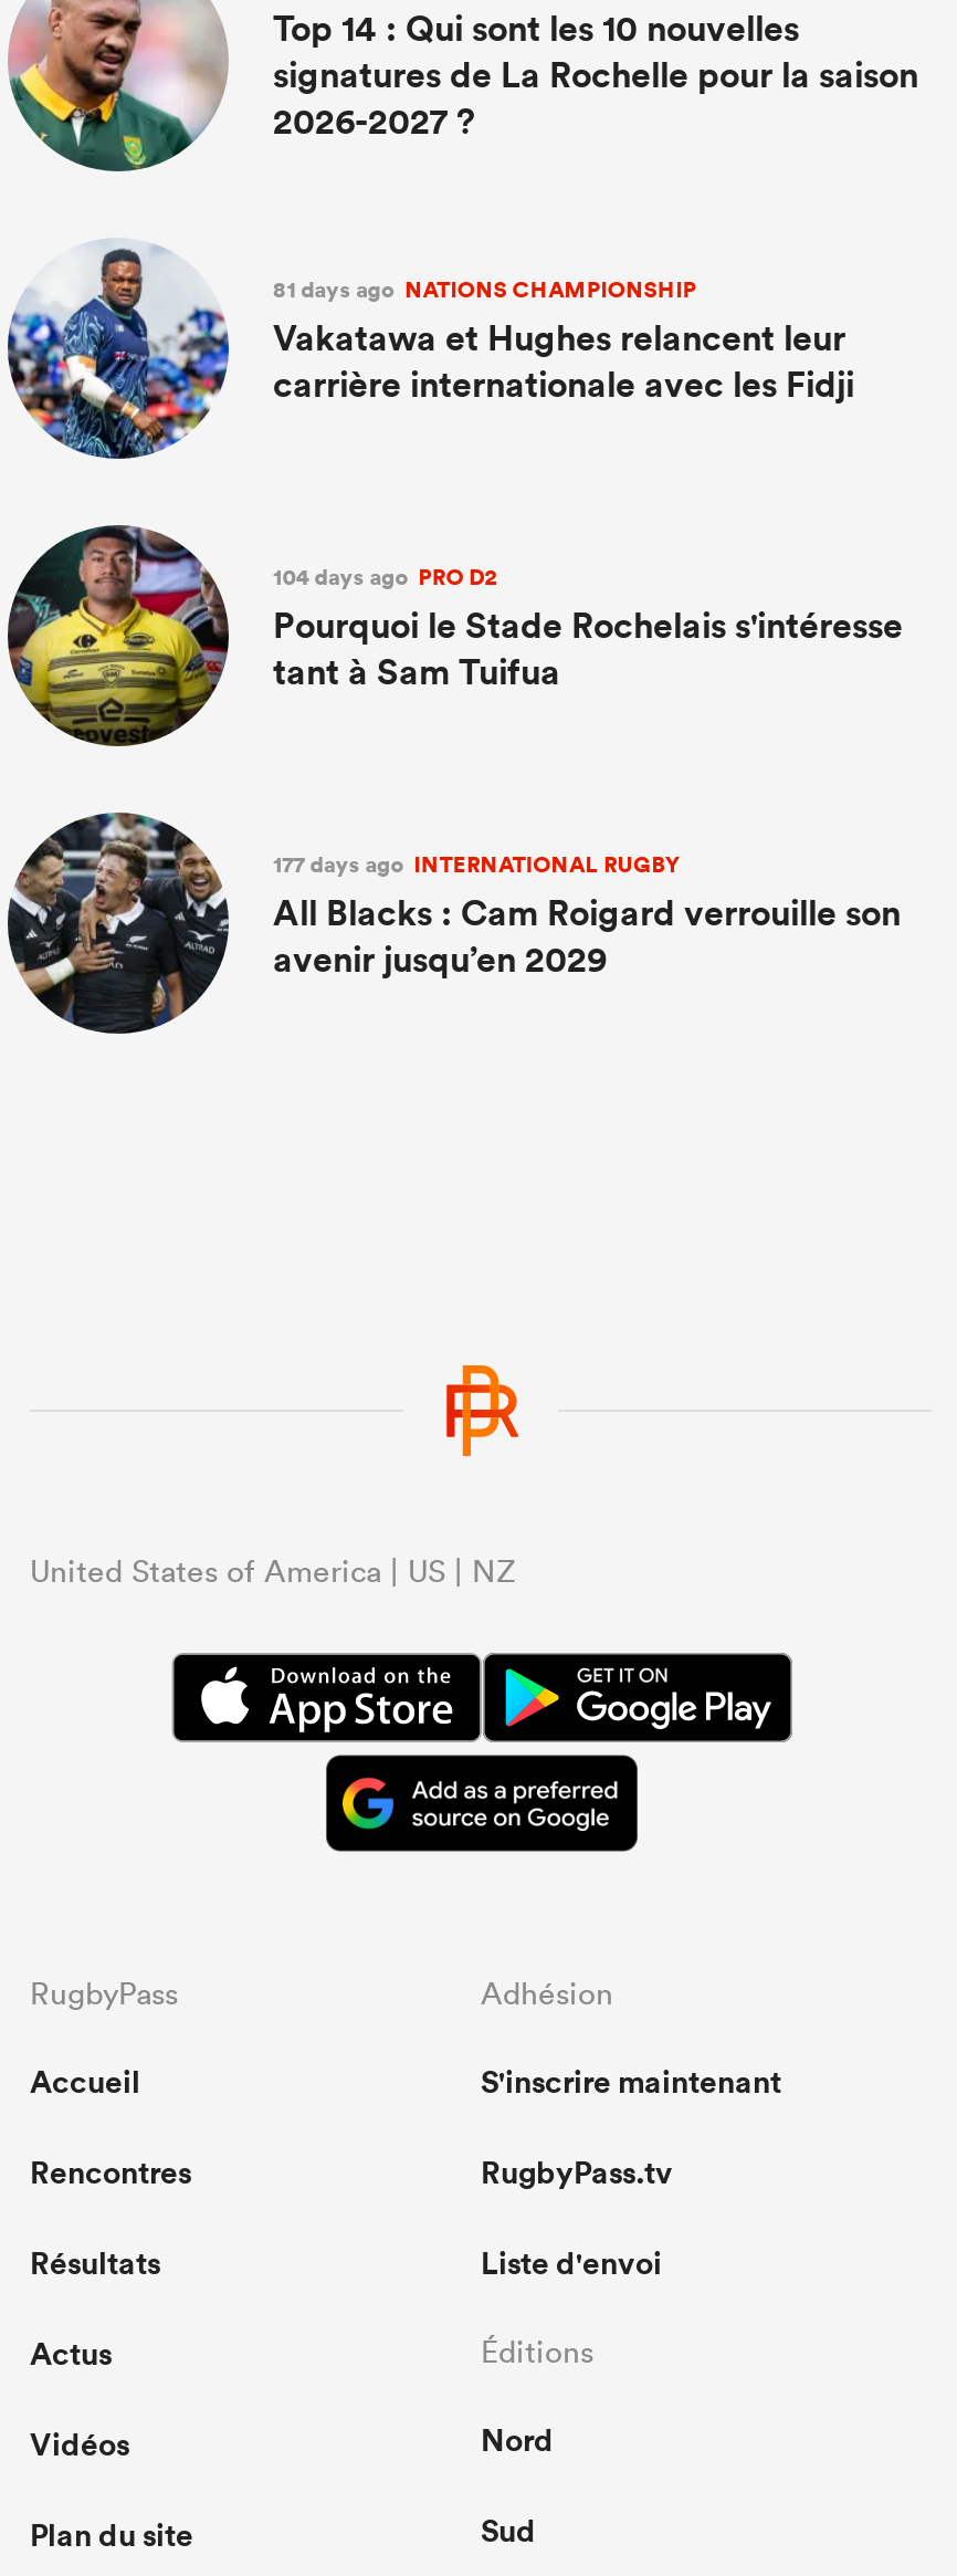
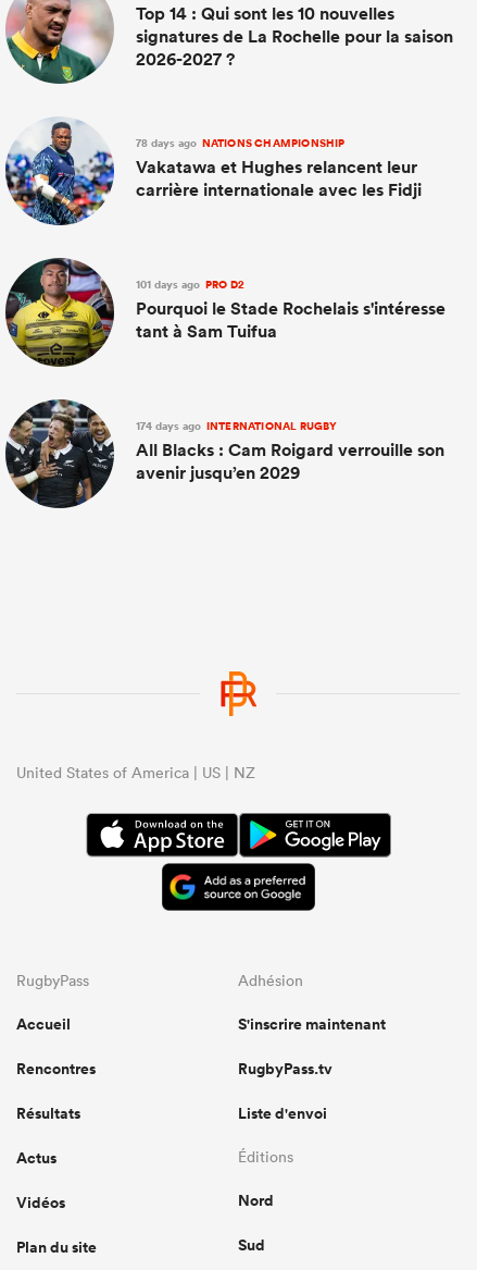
- 81 days ago NATIONS CHAMPIONSHIP
+ 78 days ago NATIONS CHAMPIONSHIP

- 104 days ago PRO D2
+ 101 days ago PRO D2

- 177 days ago INTERNATIONAL RUGBY
+ 174 days ago INTERNATIONAL RUGBY
